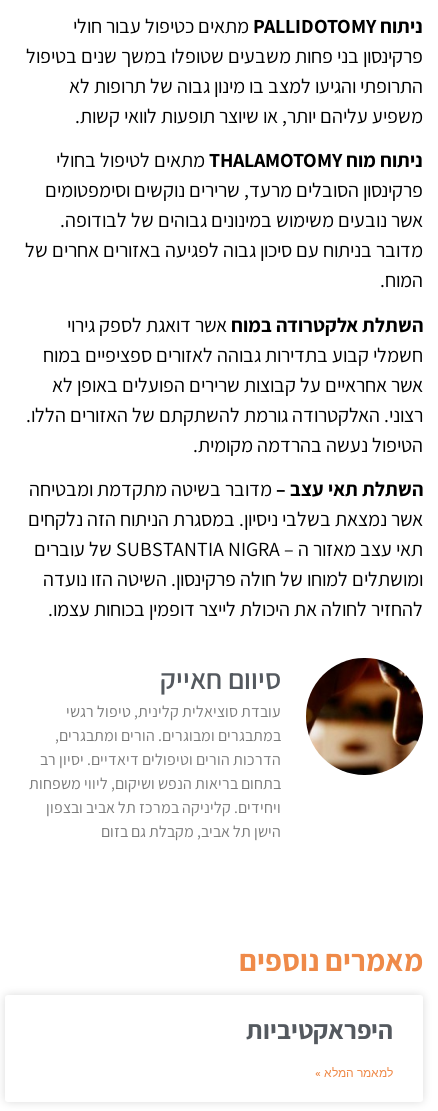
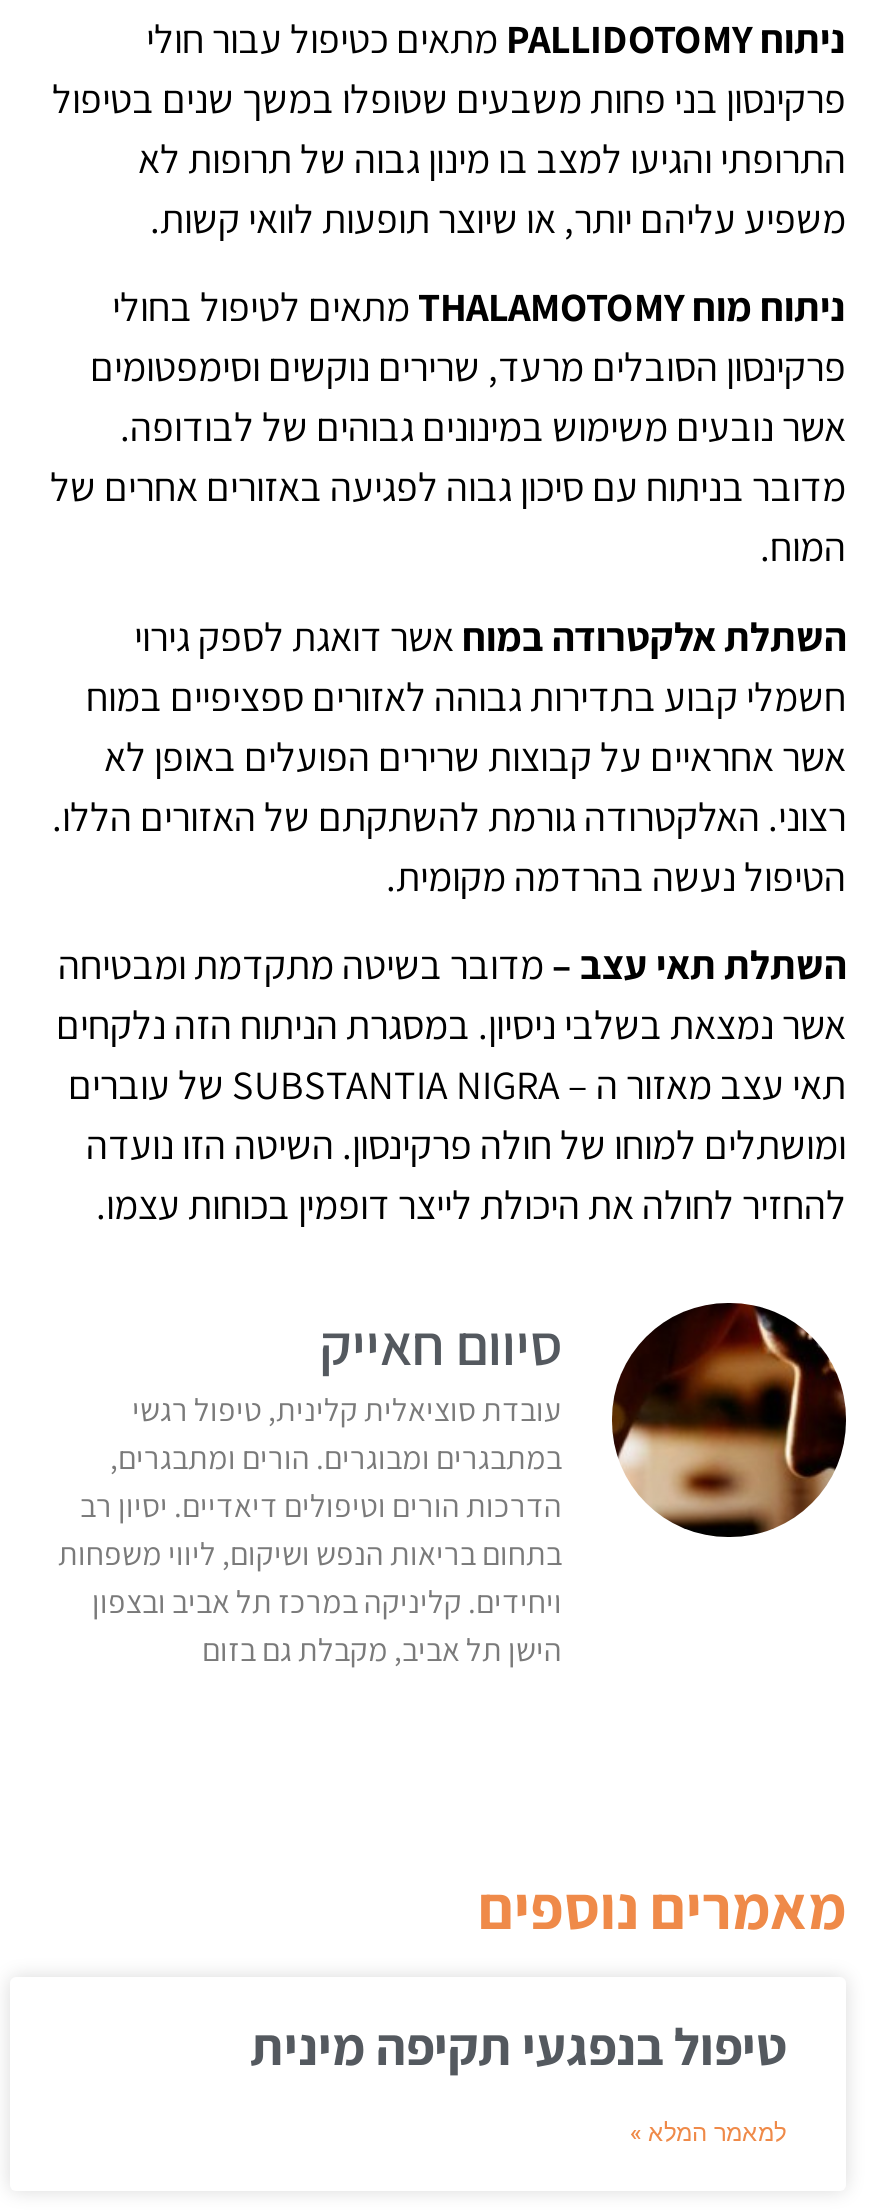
- היפראקטיביות
+ טיפול בנפגעי תקיפה מינית
